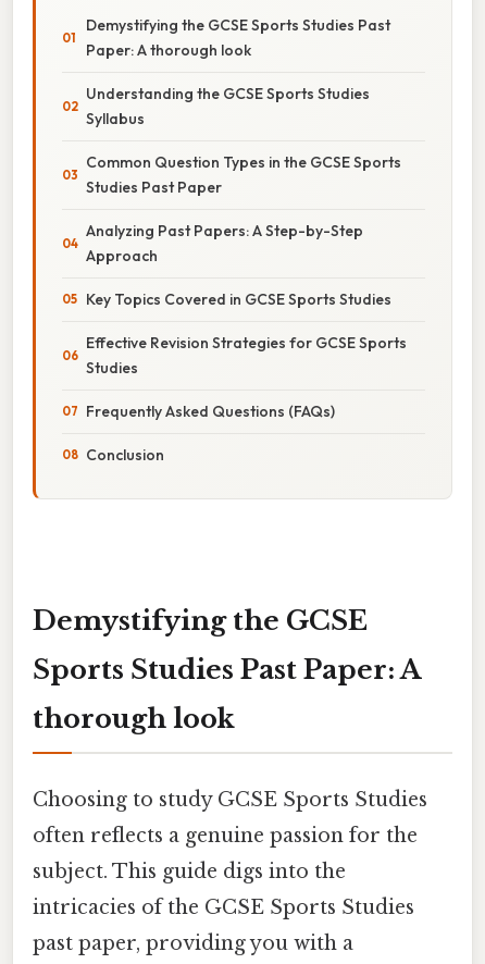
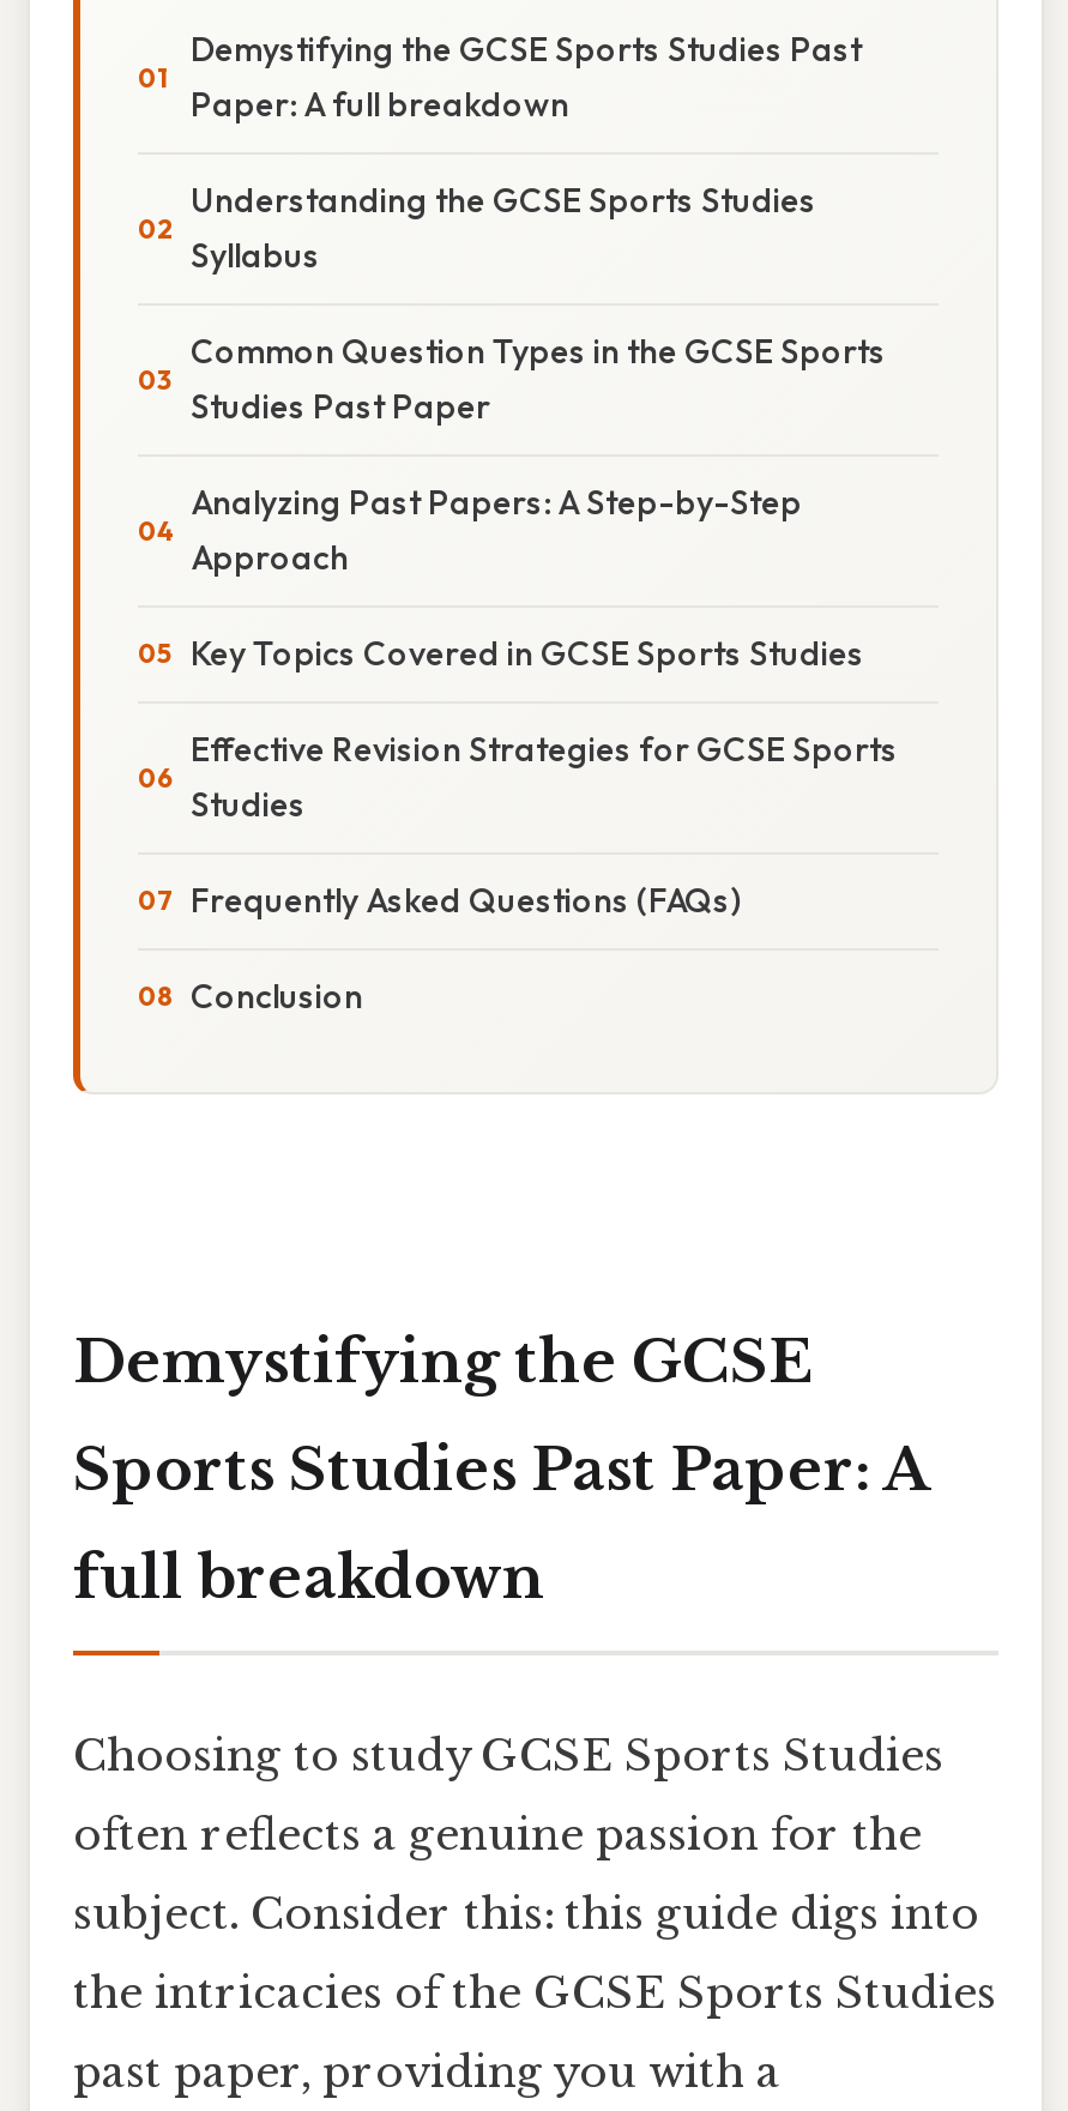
- Paper: A thorough look
+ Paper: A full breakdown

- thorough look
+ full breakdown

- subject. This guide digs into the
+ subject. Consider this: this guide digs into

- intricacies of the GCSE Sports Studies
+ the intricacies of the GCSE Sports Studies
